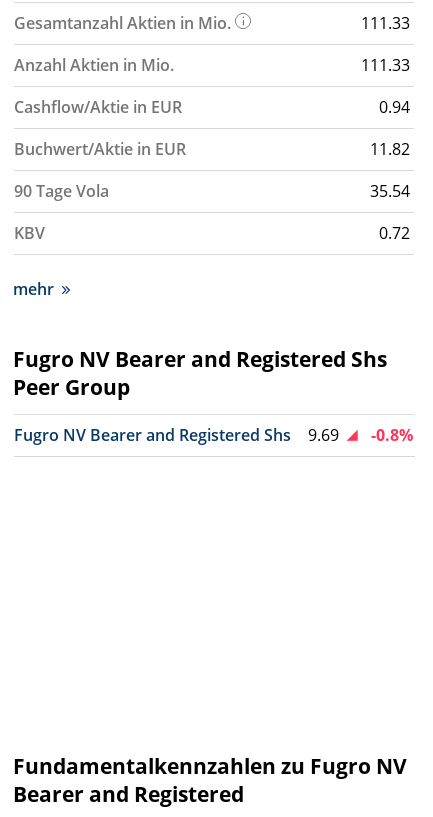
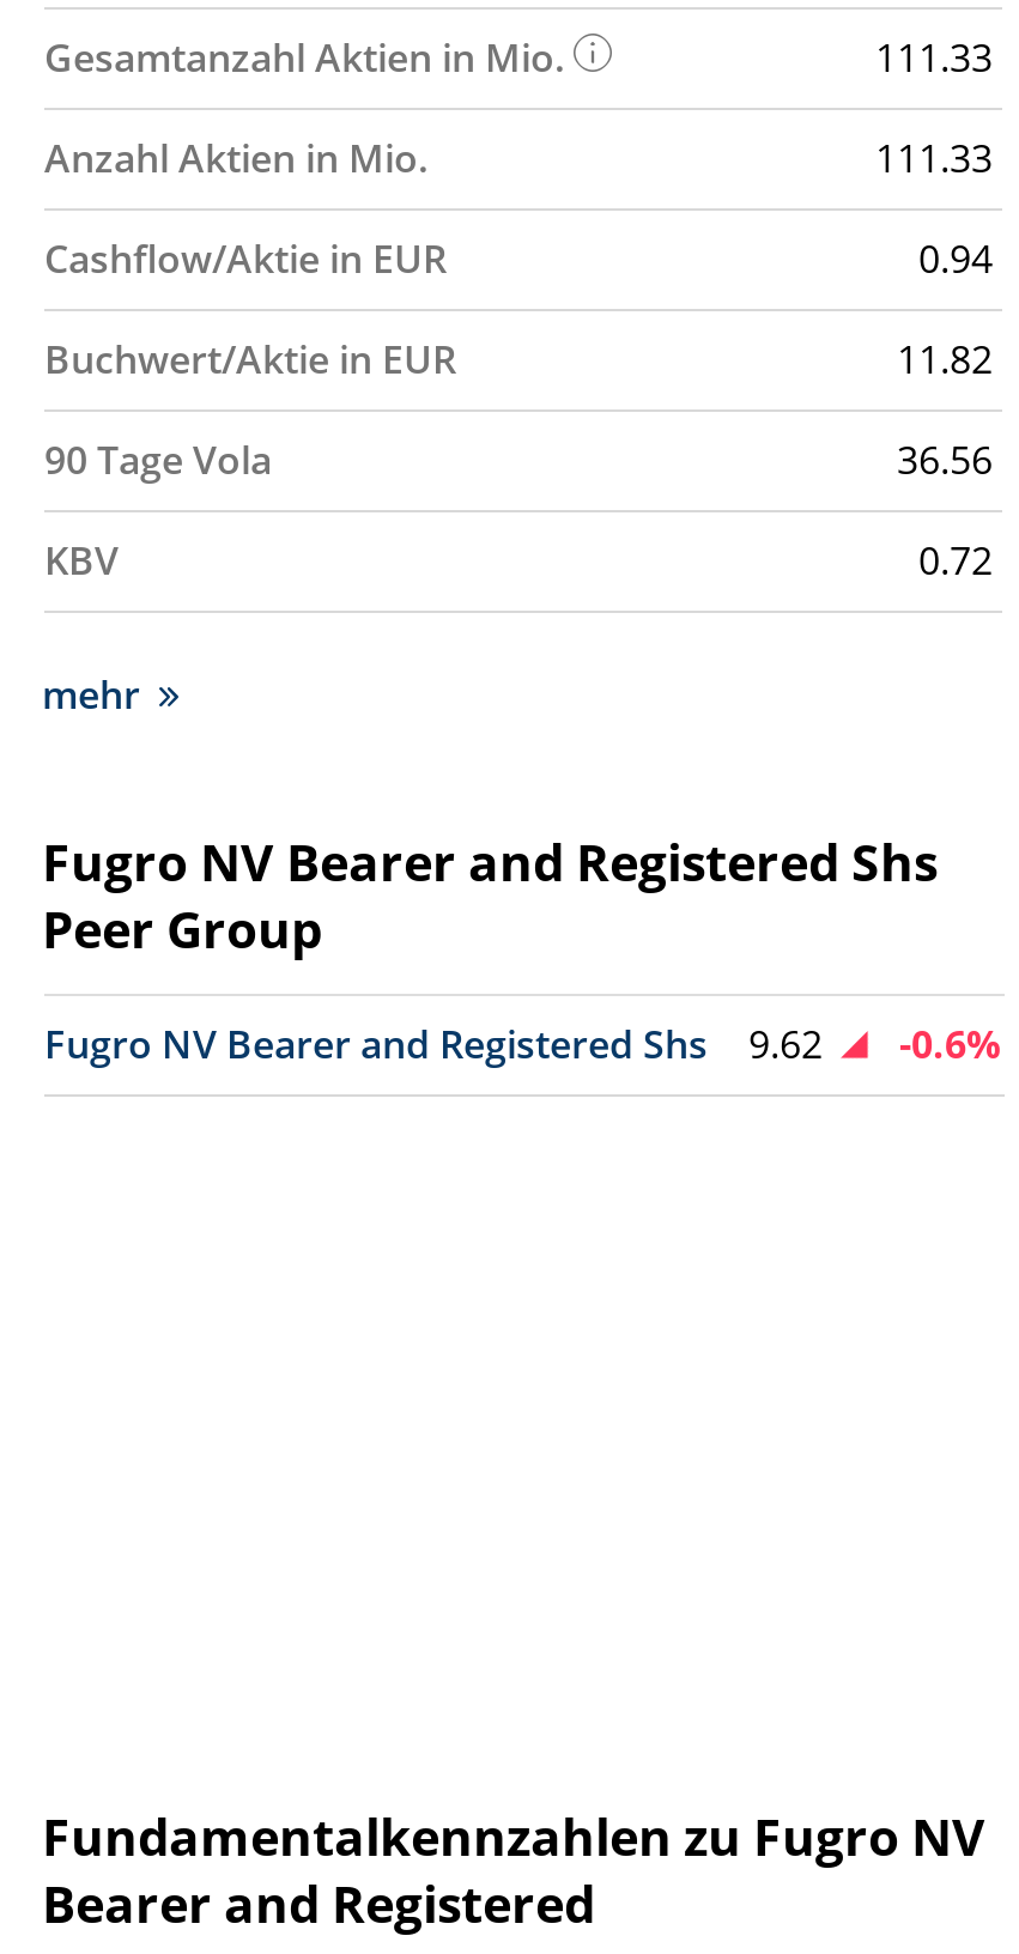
- 35.54
+ 36.56

- 9.69
+ 9.62

- -0.8%
+ -0.6%
